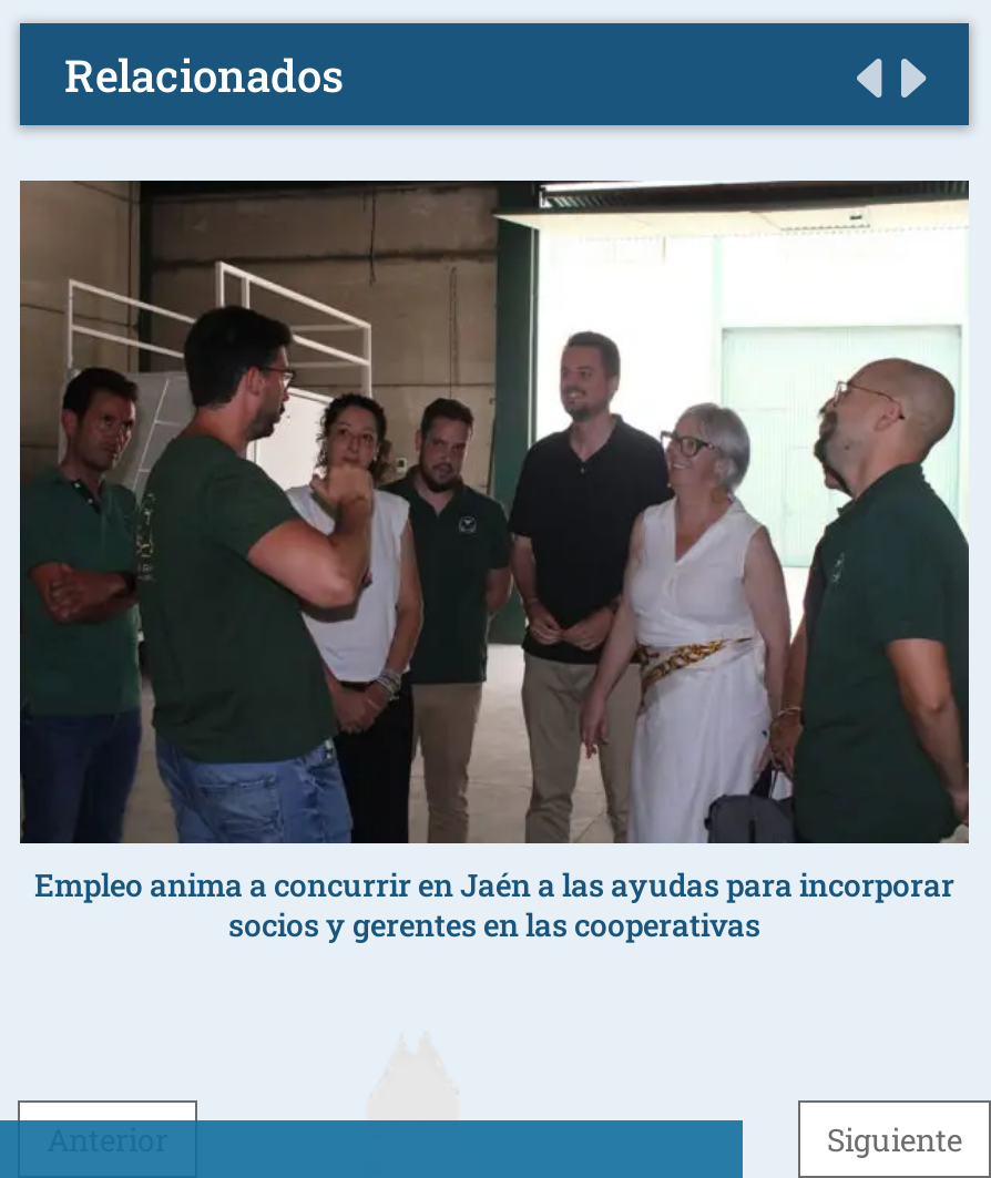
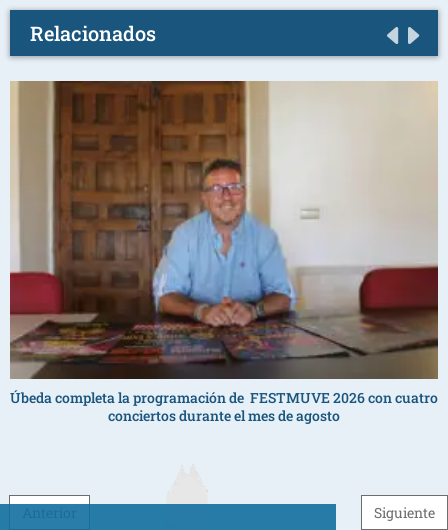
- [image]
- Empleo anima a concurrir en Jaén a las ayudas para incorporar
- socios y gerentes en las cooperativas
+ [image]
+ Úbeda completa la programación de FESTMUVE 2026 con cuatro
+ conciertos durante el mes de agosto
